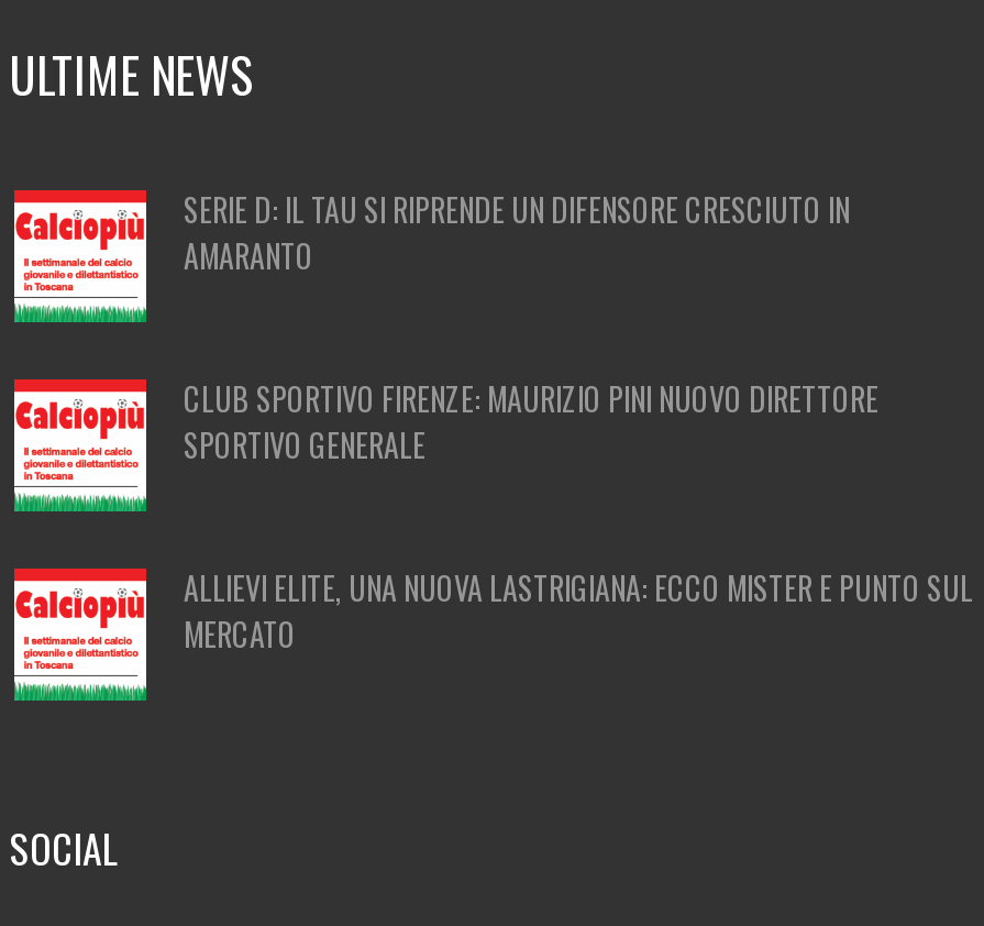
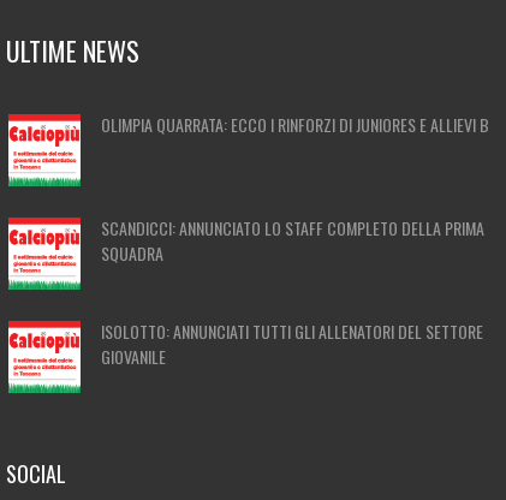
- SERIE D: IL TAU SI RIPRENDE UN DIFENSORE CRESCIUTO IN
- AMARANTO
+ OLIMPIA QUARRATA: ECCO I RINFORZI DI JUNIORES E ALLIEVI B

- CLUB SPORTIVO FIRENZE: MAURIZIO PINI NUOVO DIRETTORE
- SPORTIVO GENERALE
+ SCANDICCI: ANNUNCIATO LO STAFF COMPLETO DELLA PRIMA
+ SQUADRA

- ALLIEVI ELITE, UNA NUOVA LASTRIGIANA: ECCO MISTER E PUNTO SUL
- MERCATO
+ ISOLOTTO: ANNUNCIATI TUTTI GLI ALLENATORI DEL SETTORE
+ GIOVANILE
